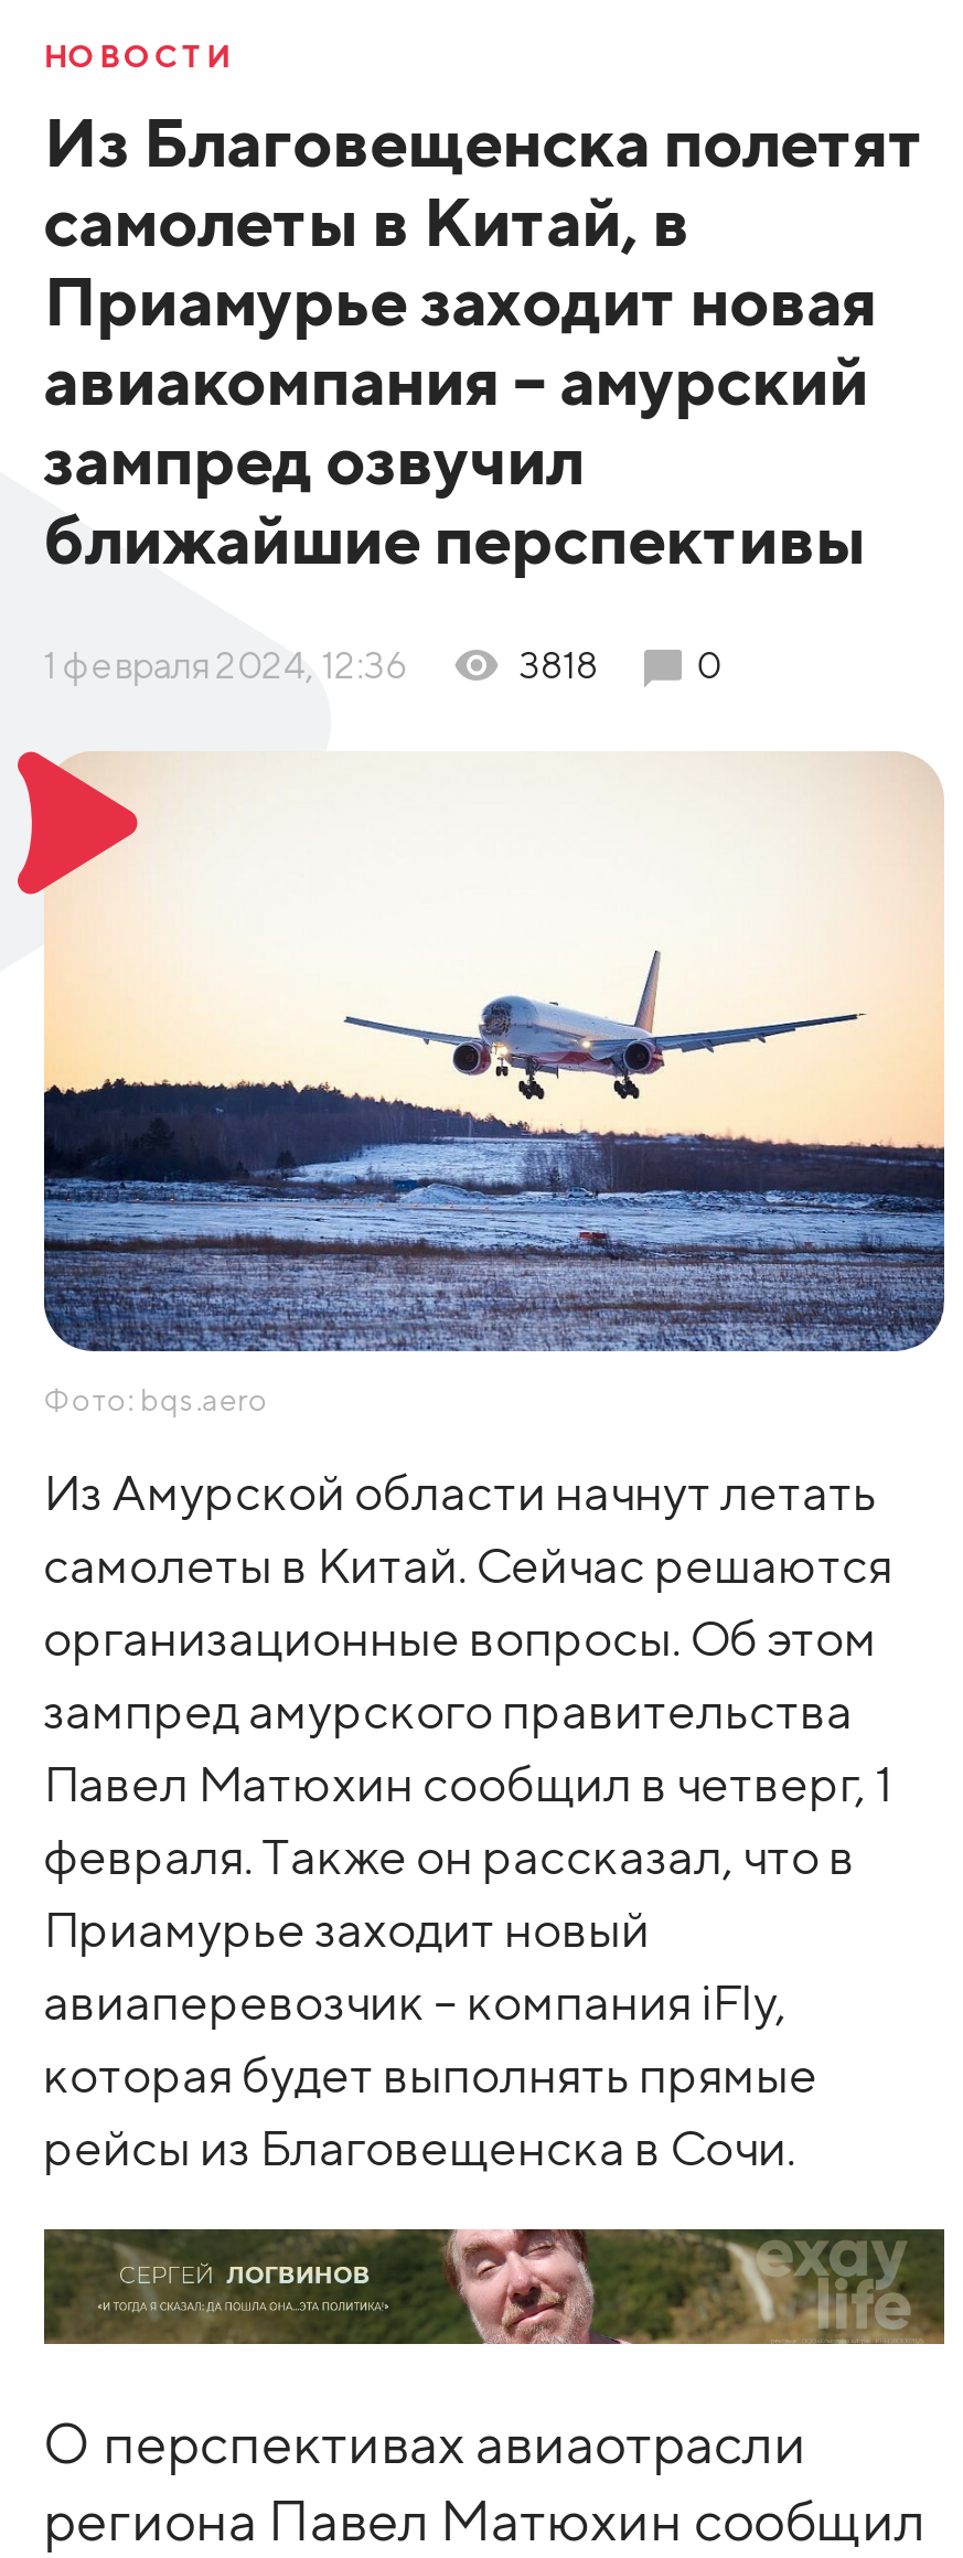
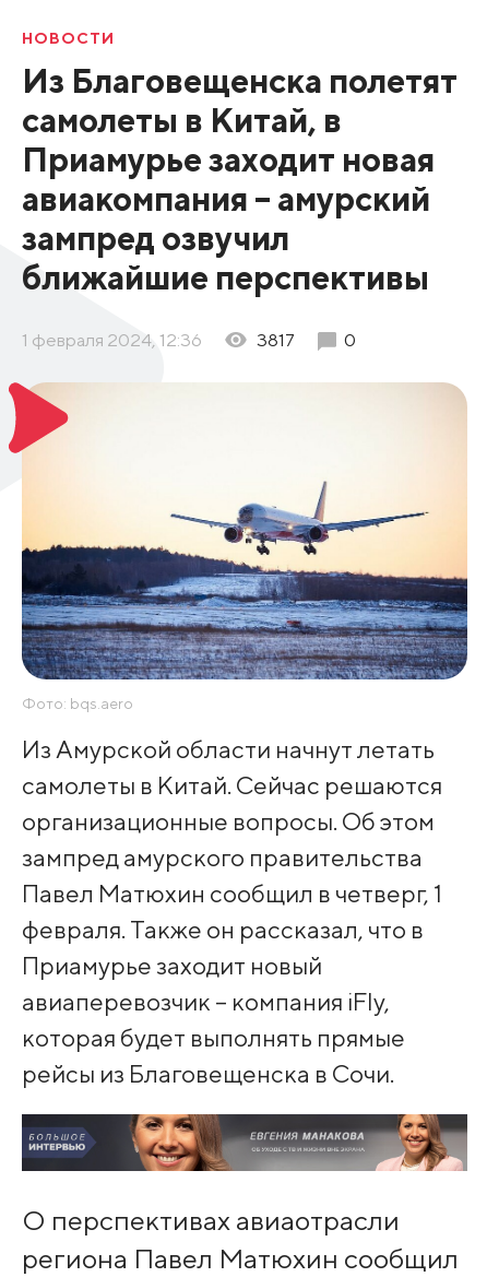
- 3818
+ 3817

- [image]
+ [image]
